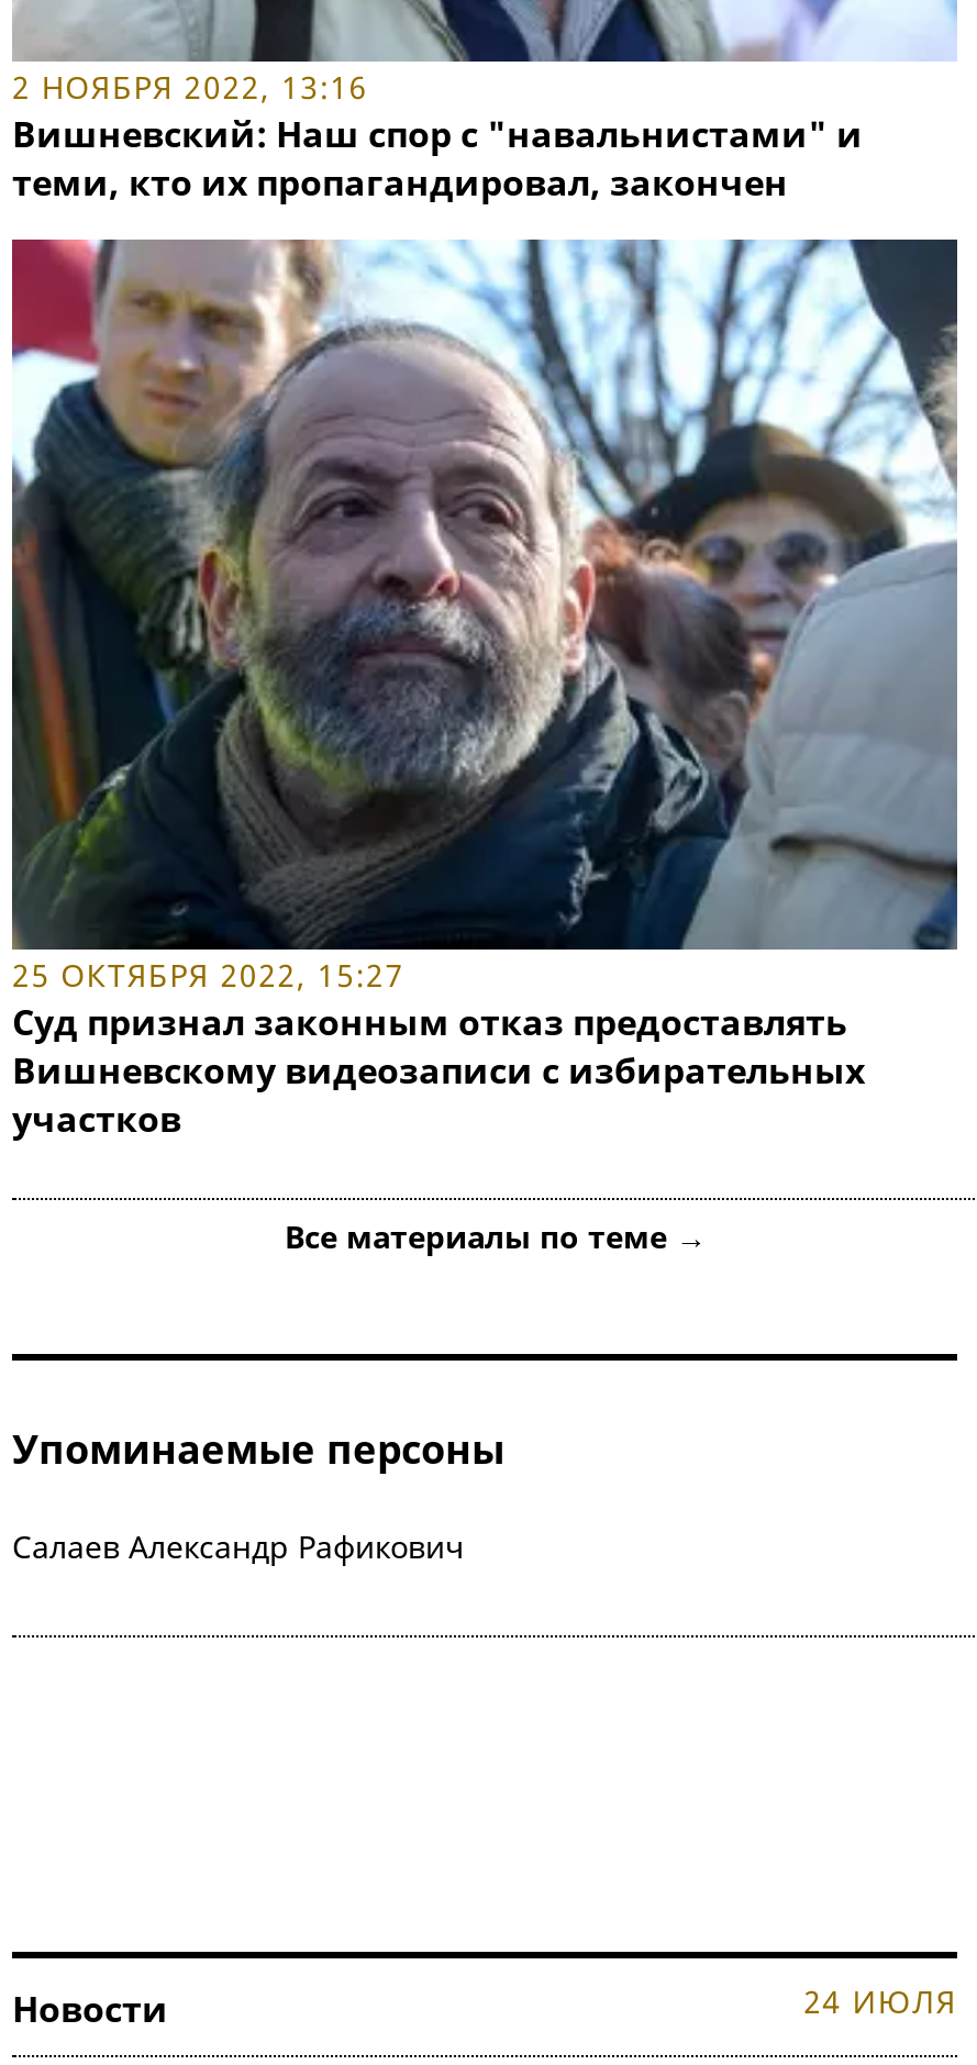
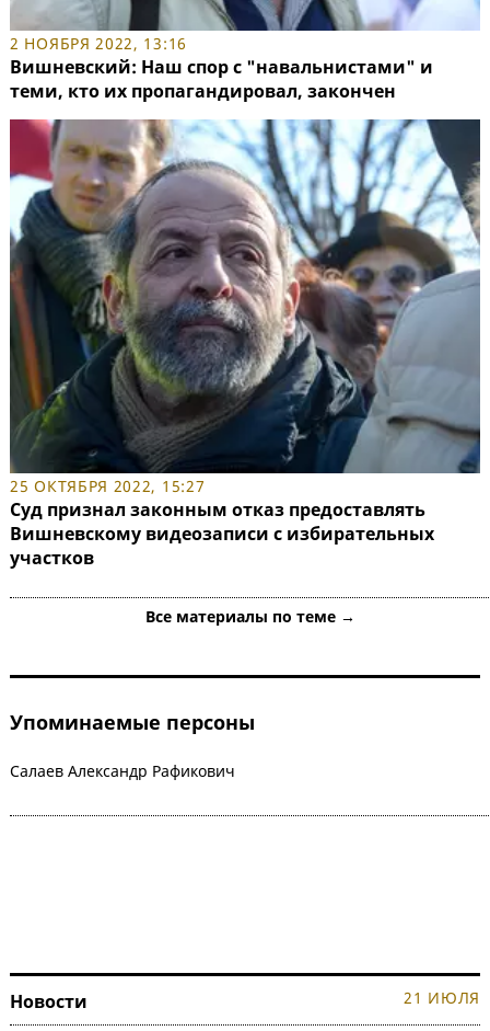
- 24 ИЮЛЯ
+ 21 ИЮЛЯ
